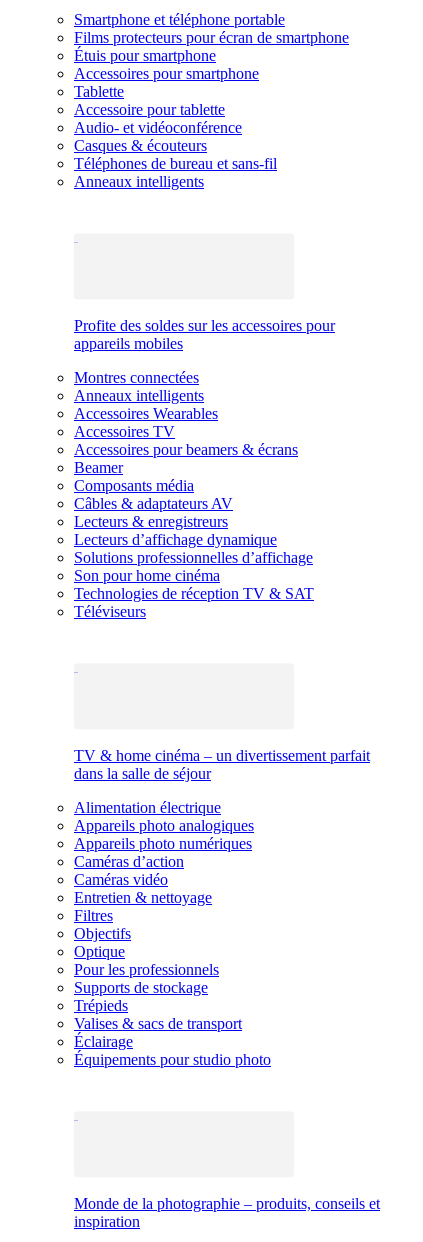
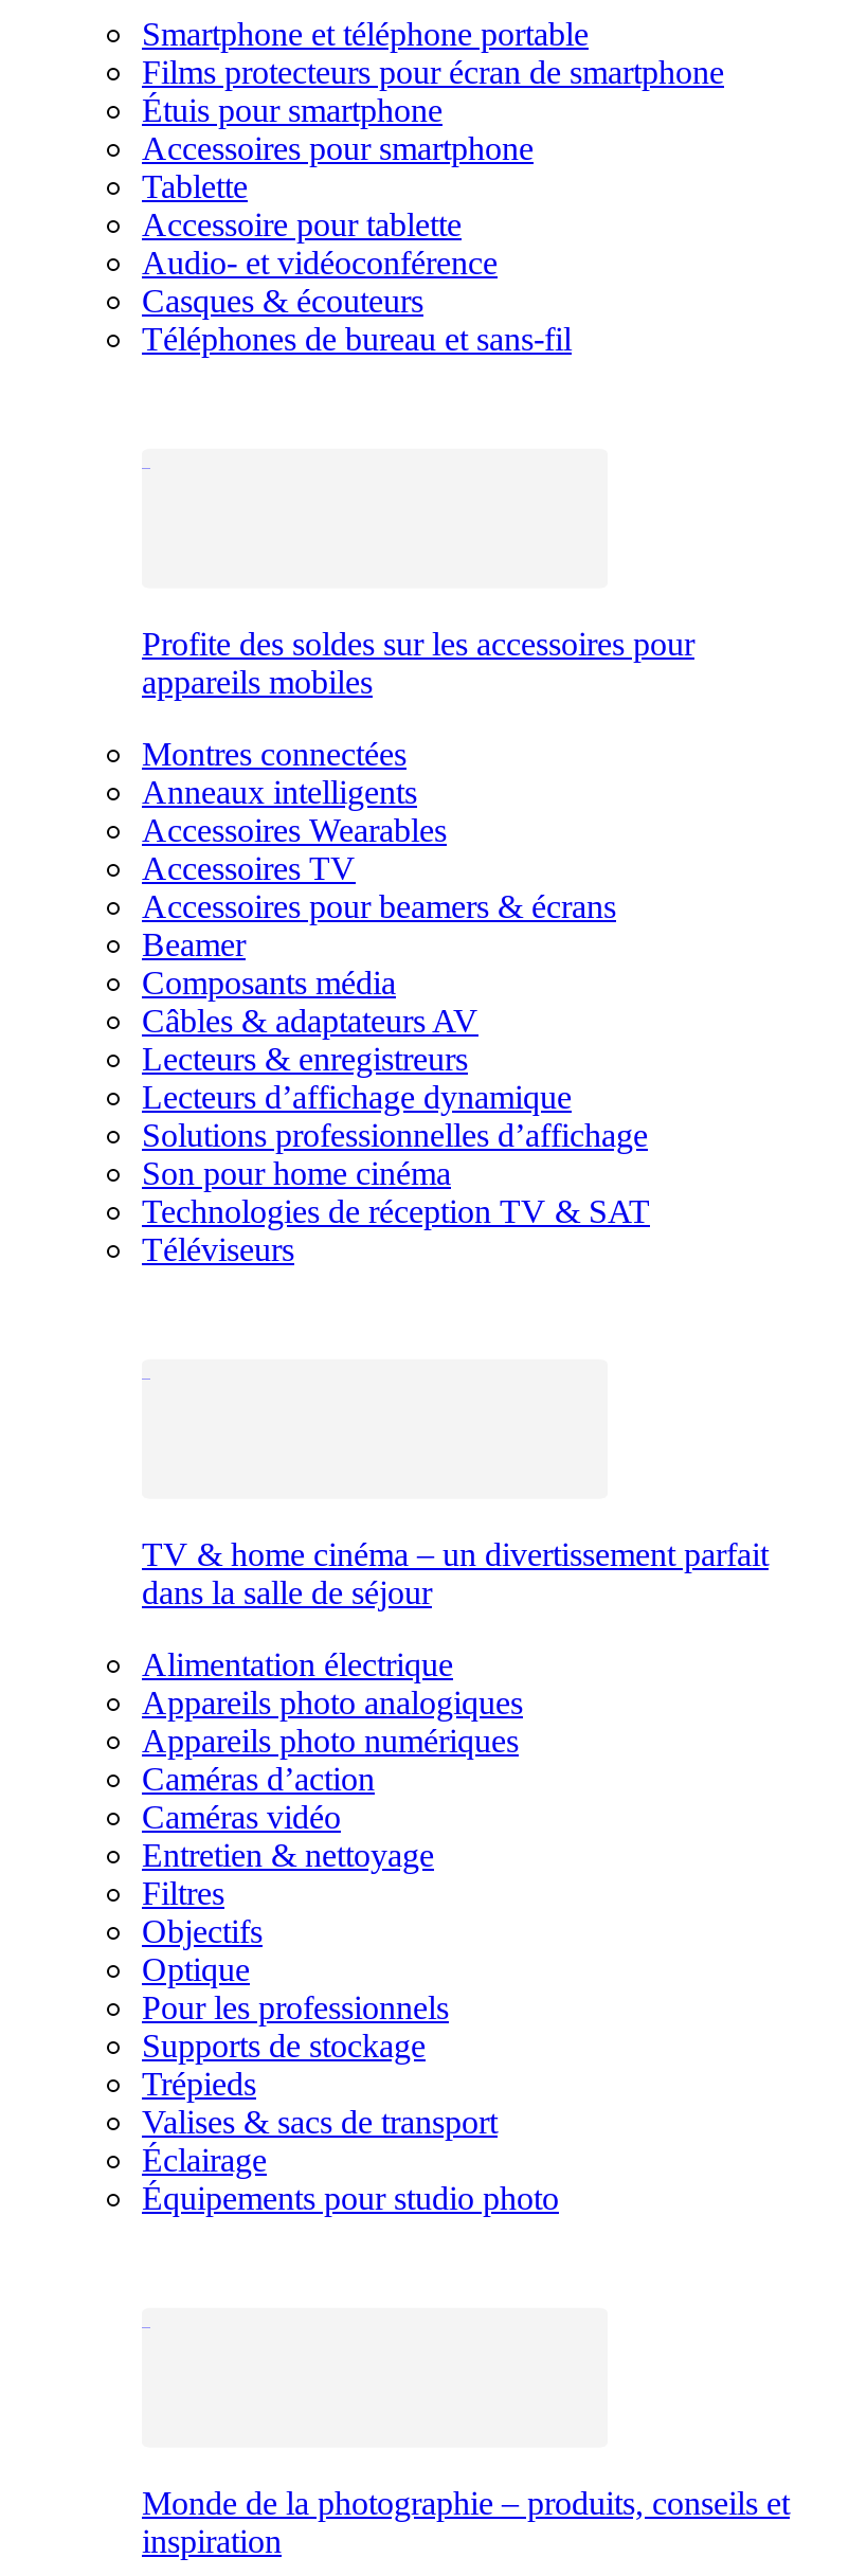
- Anneaux intelligents
